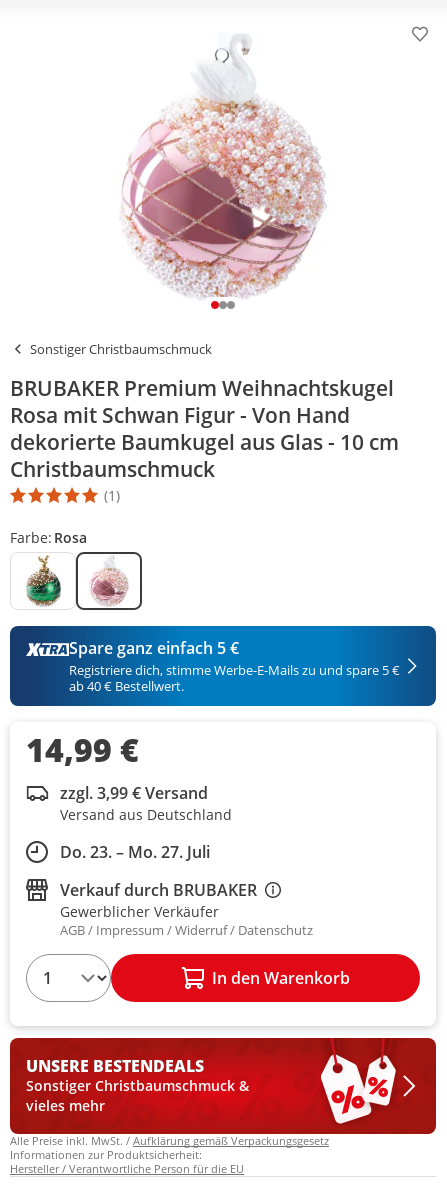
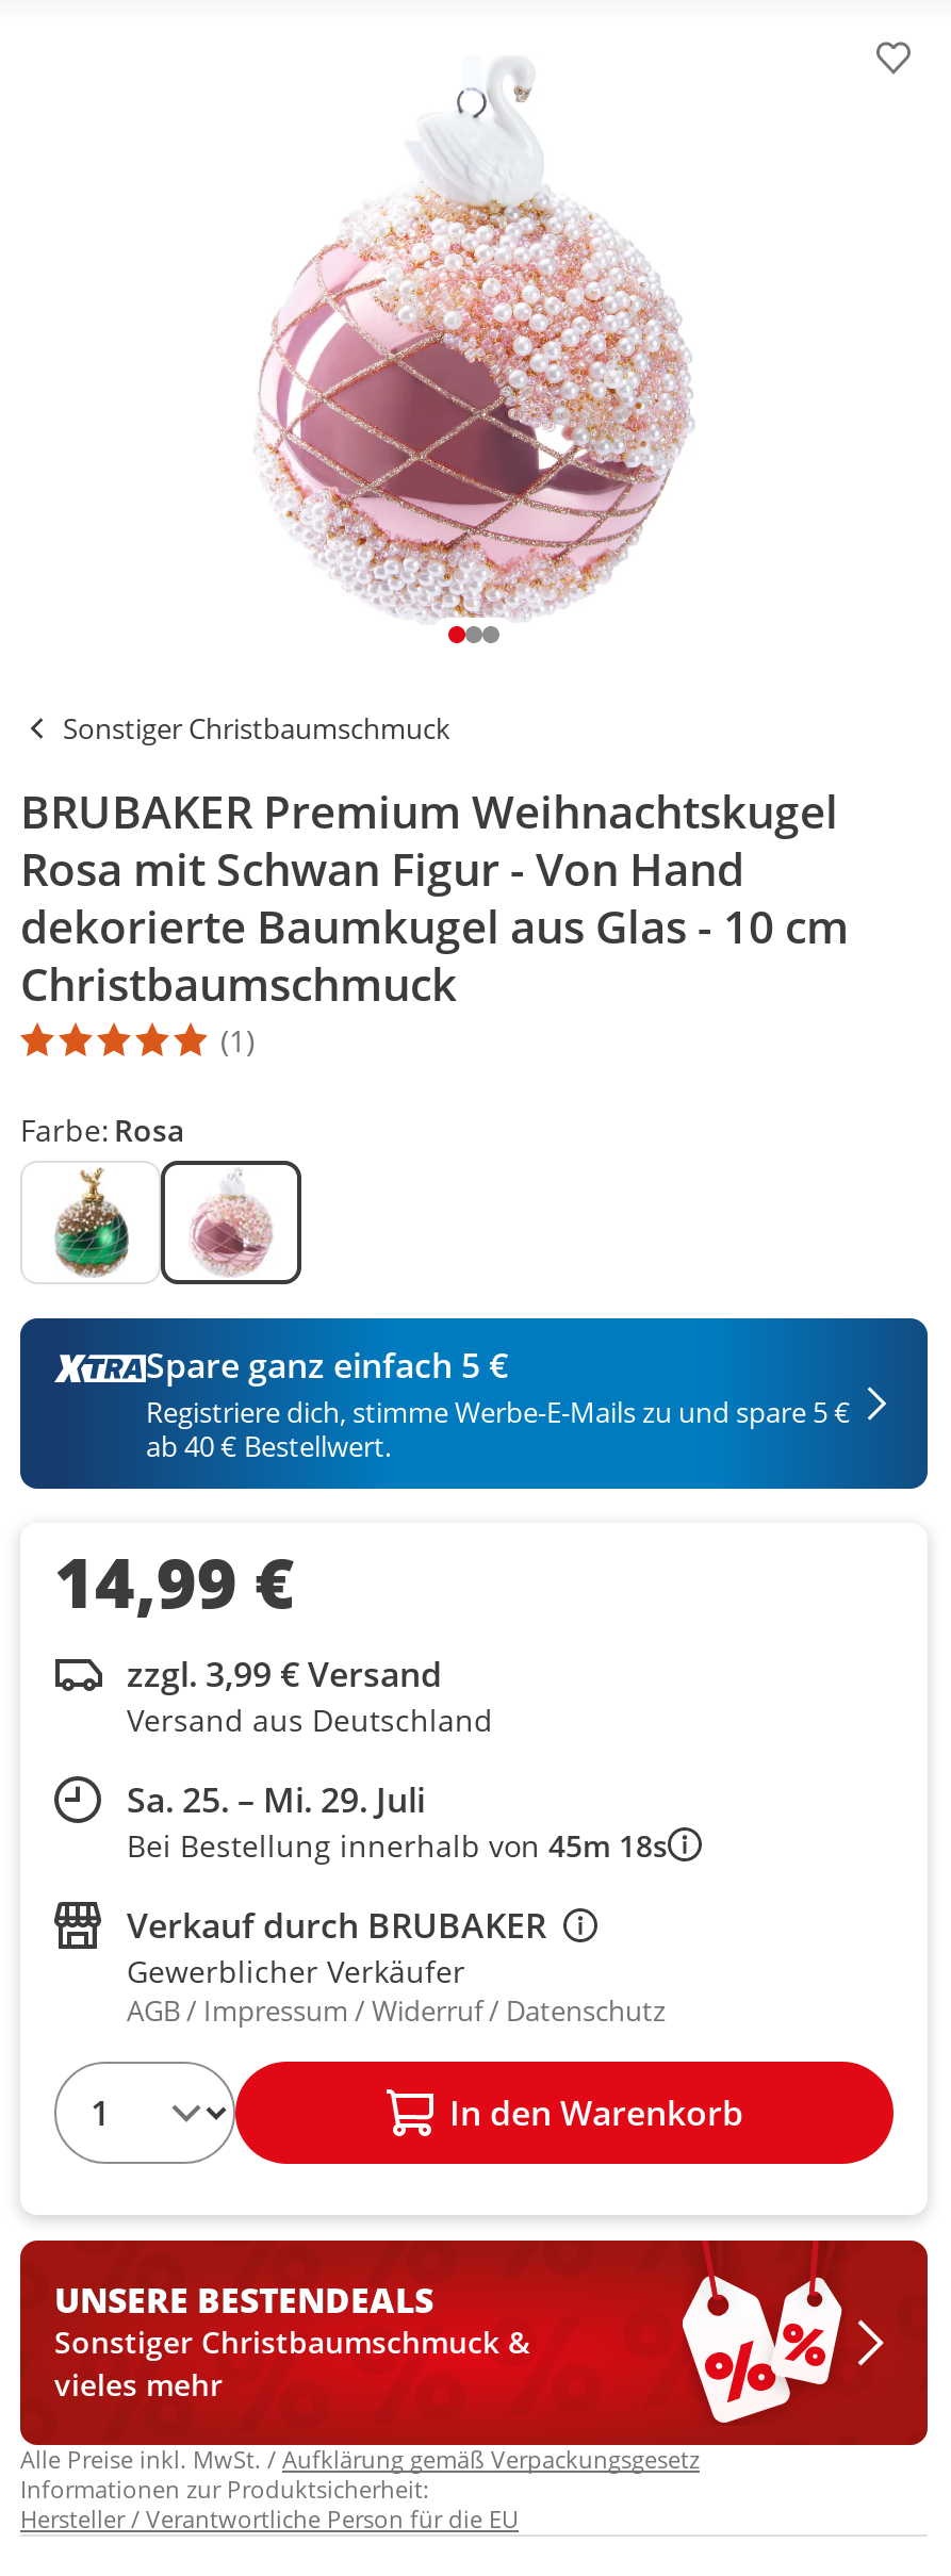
- Do. 23. – Mo. 27. Juli
+ Sa. 25. – Mi. 29. Juli
+ Bei Bestellung innerhalb von 45m 18s
